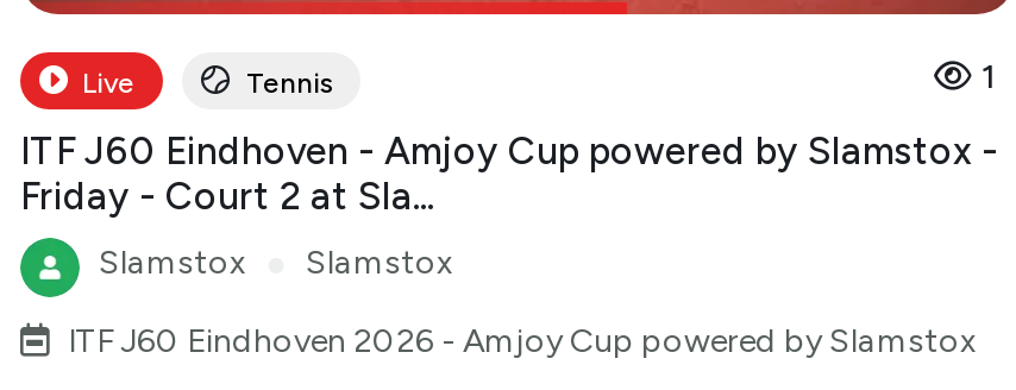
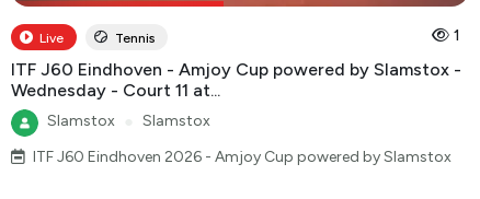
- Friday - Court 2 at Sla...
+ Wednesday - Court 11 at...
